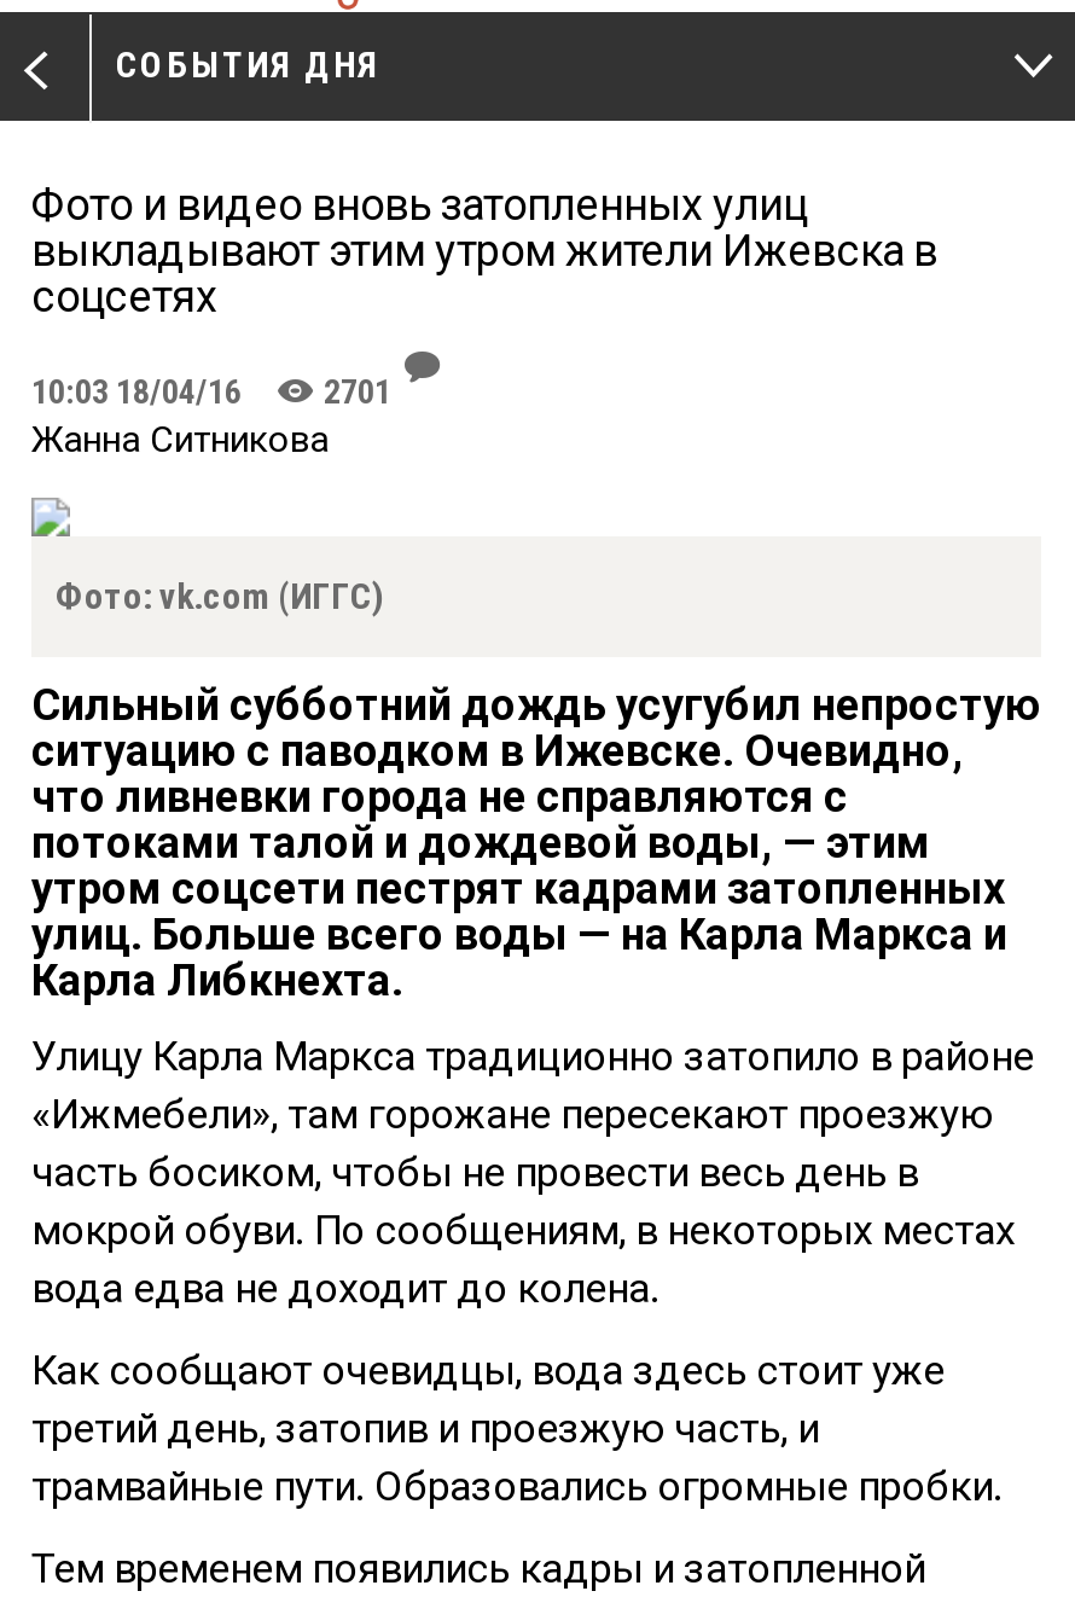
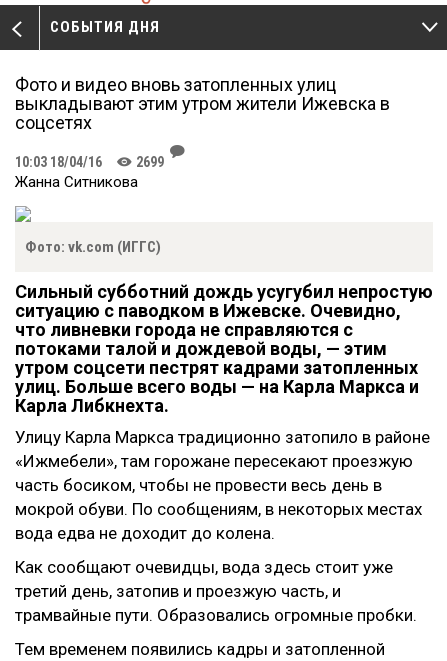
- 10:03 18/04/16 K 2701
+ 10:03 18/04/16 K 2699
